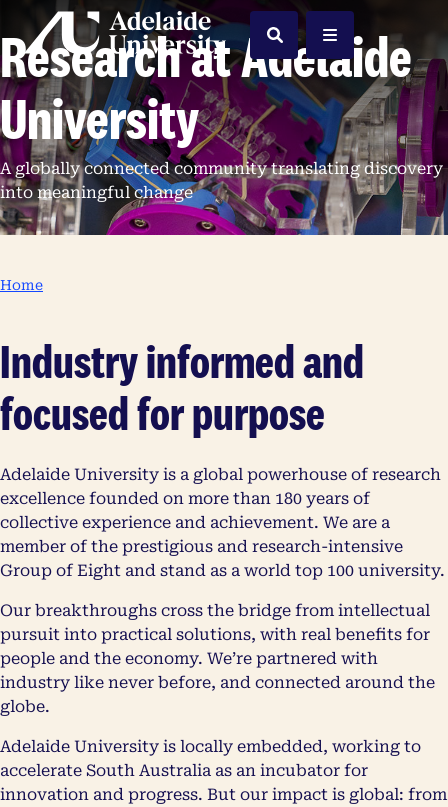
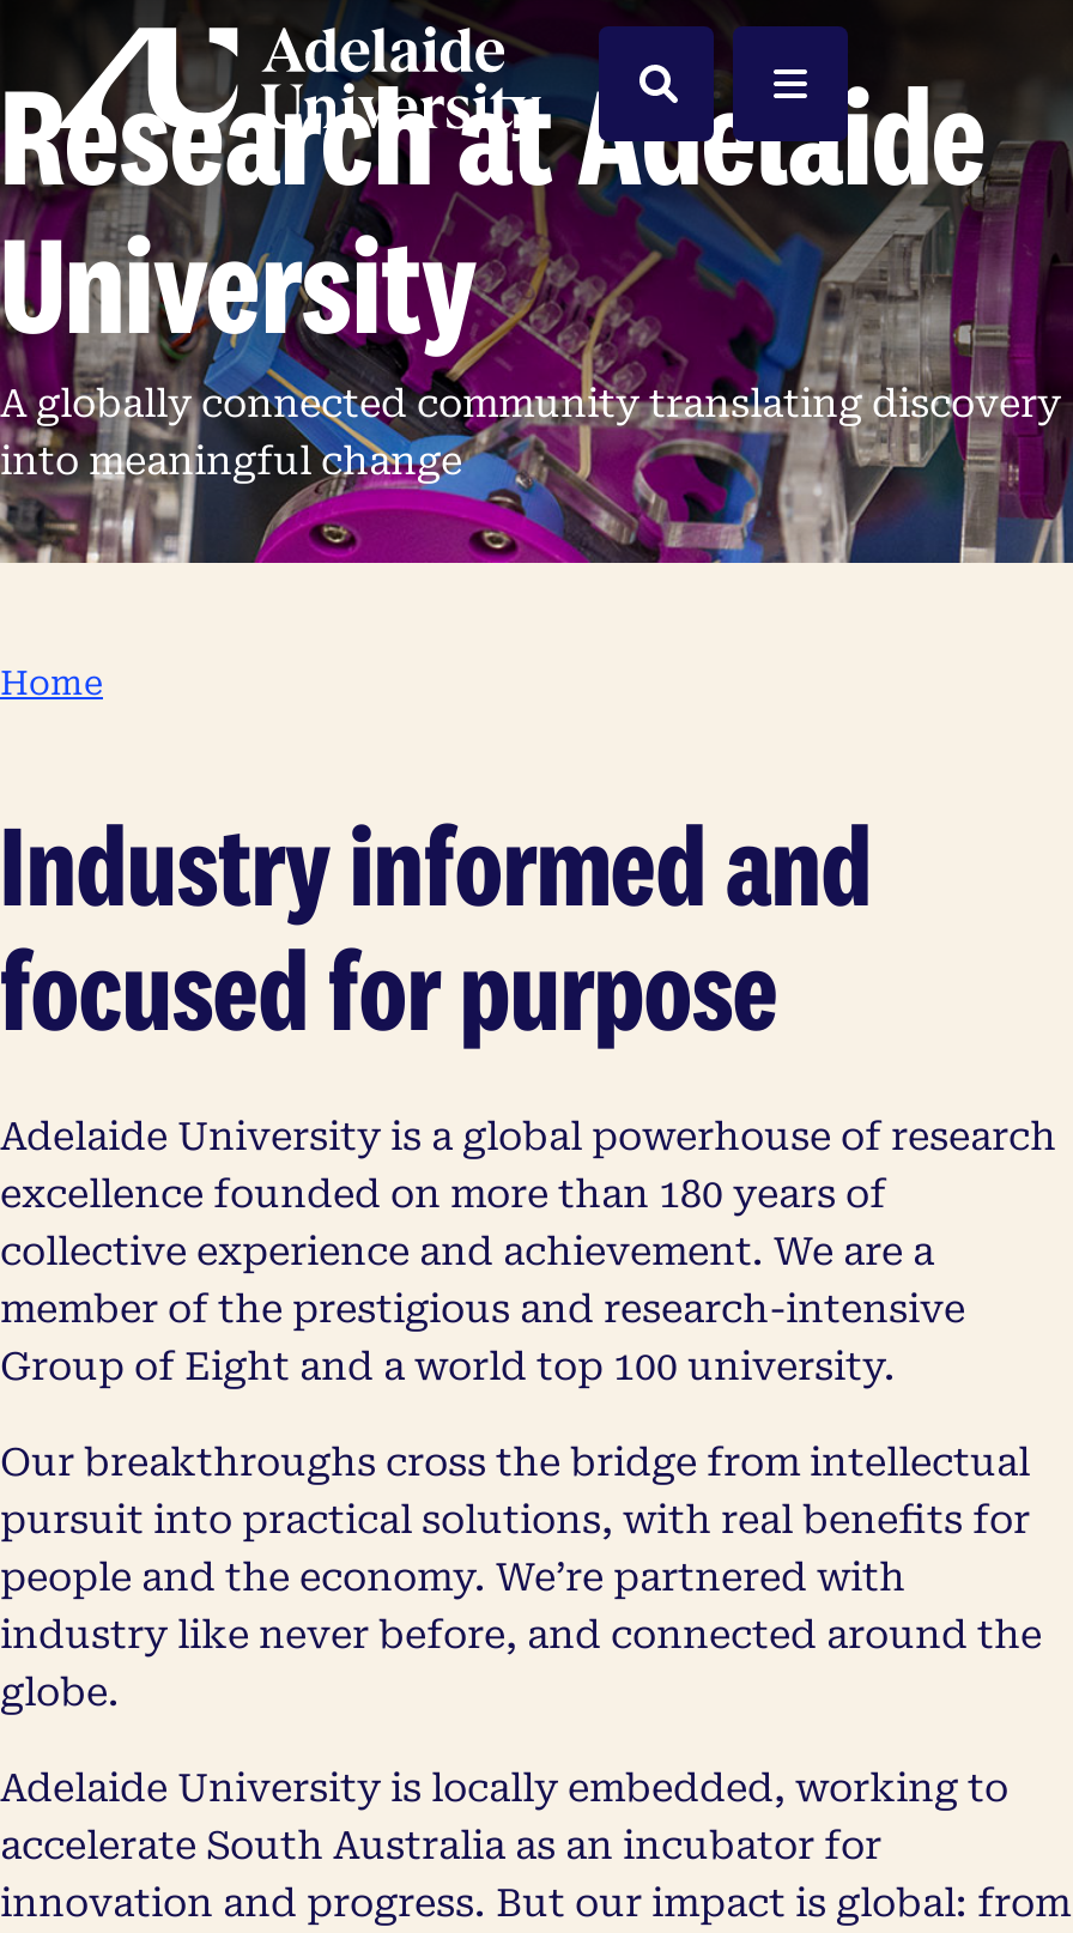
- Group of Eight and stand as a world top 100 university.
+ Group of Eight and a world top 100 university.
